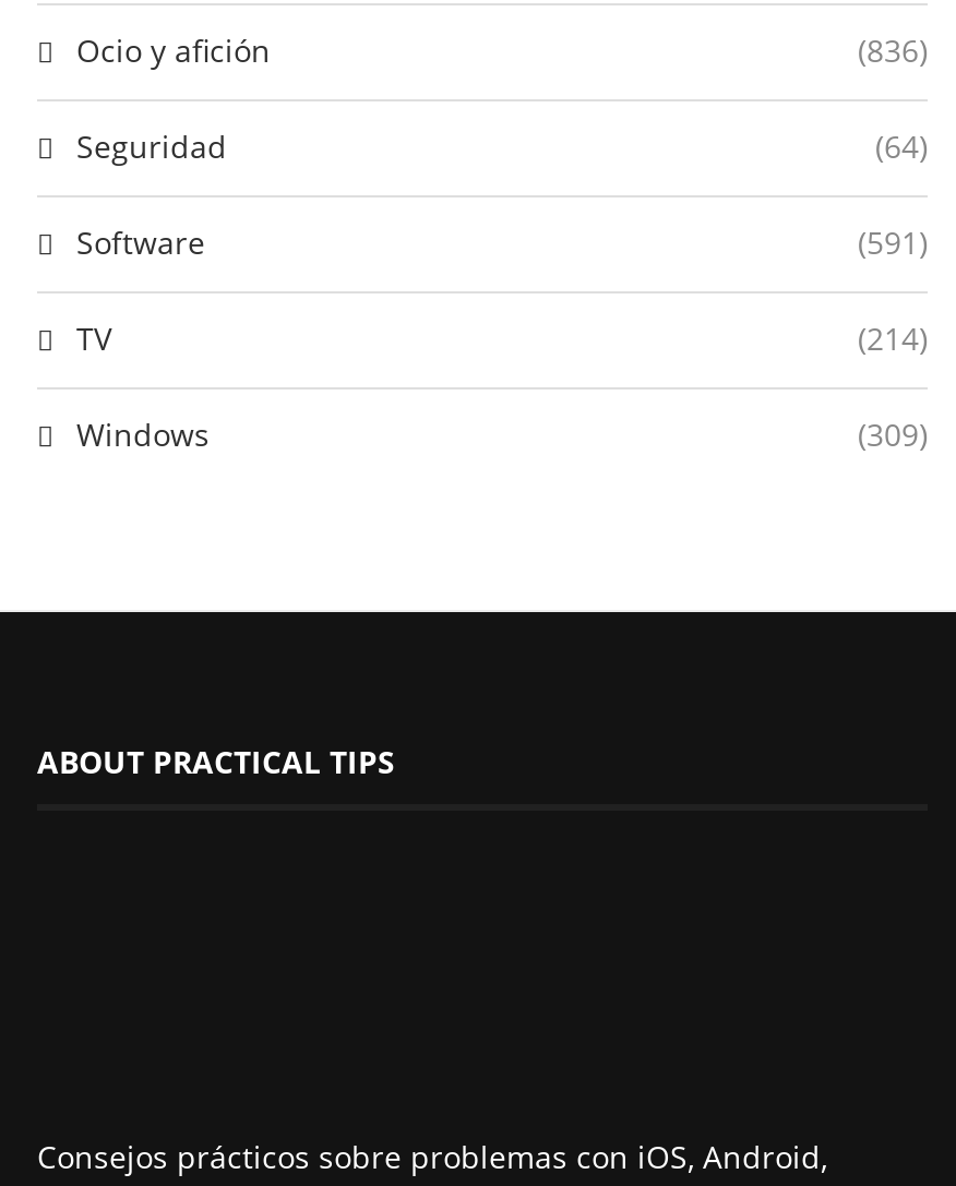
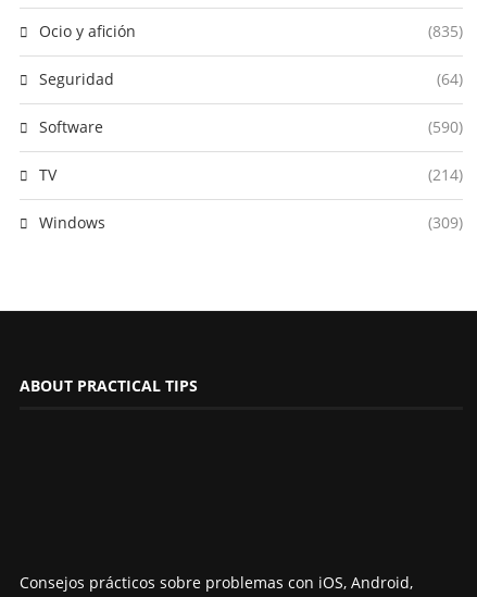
- (836)
+ (835)

- (591)
+ (590)
